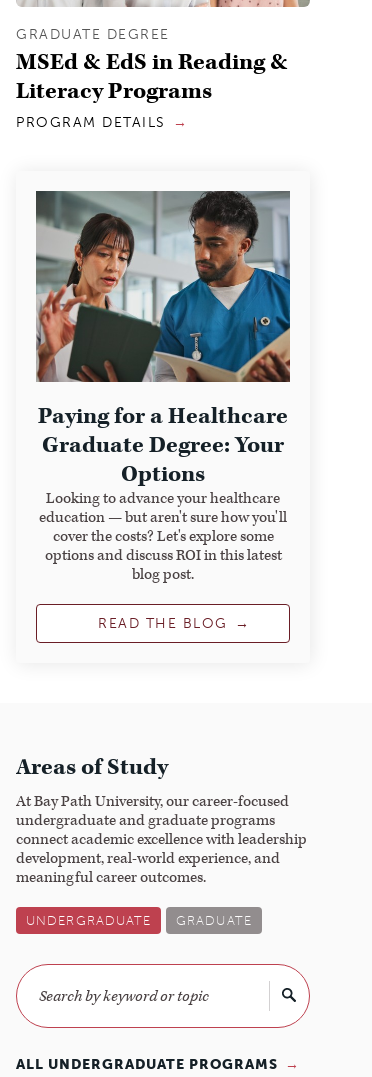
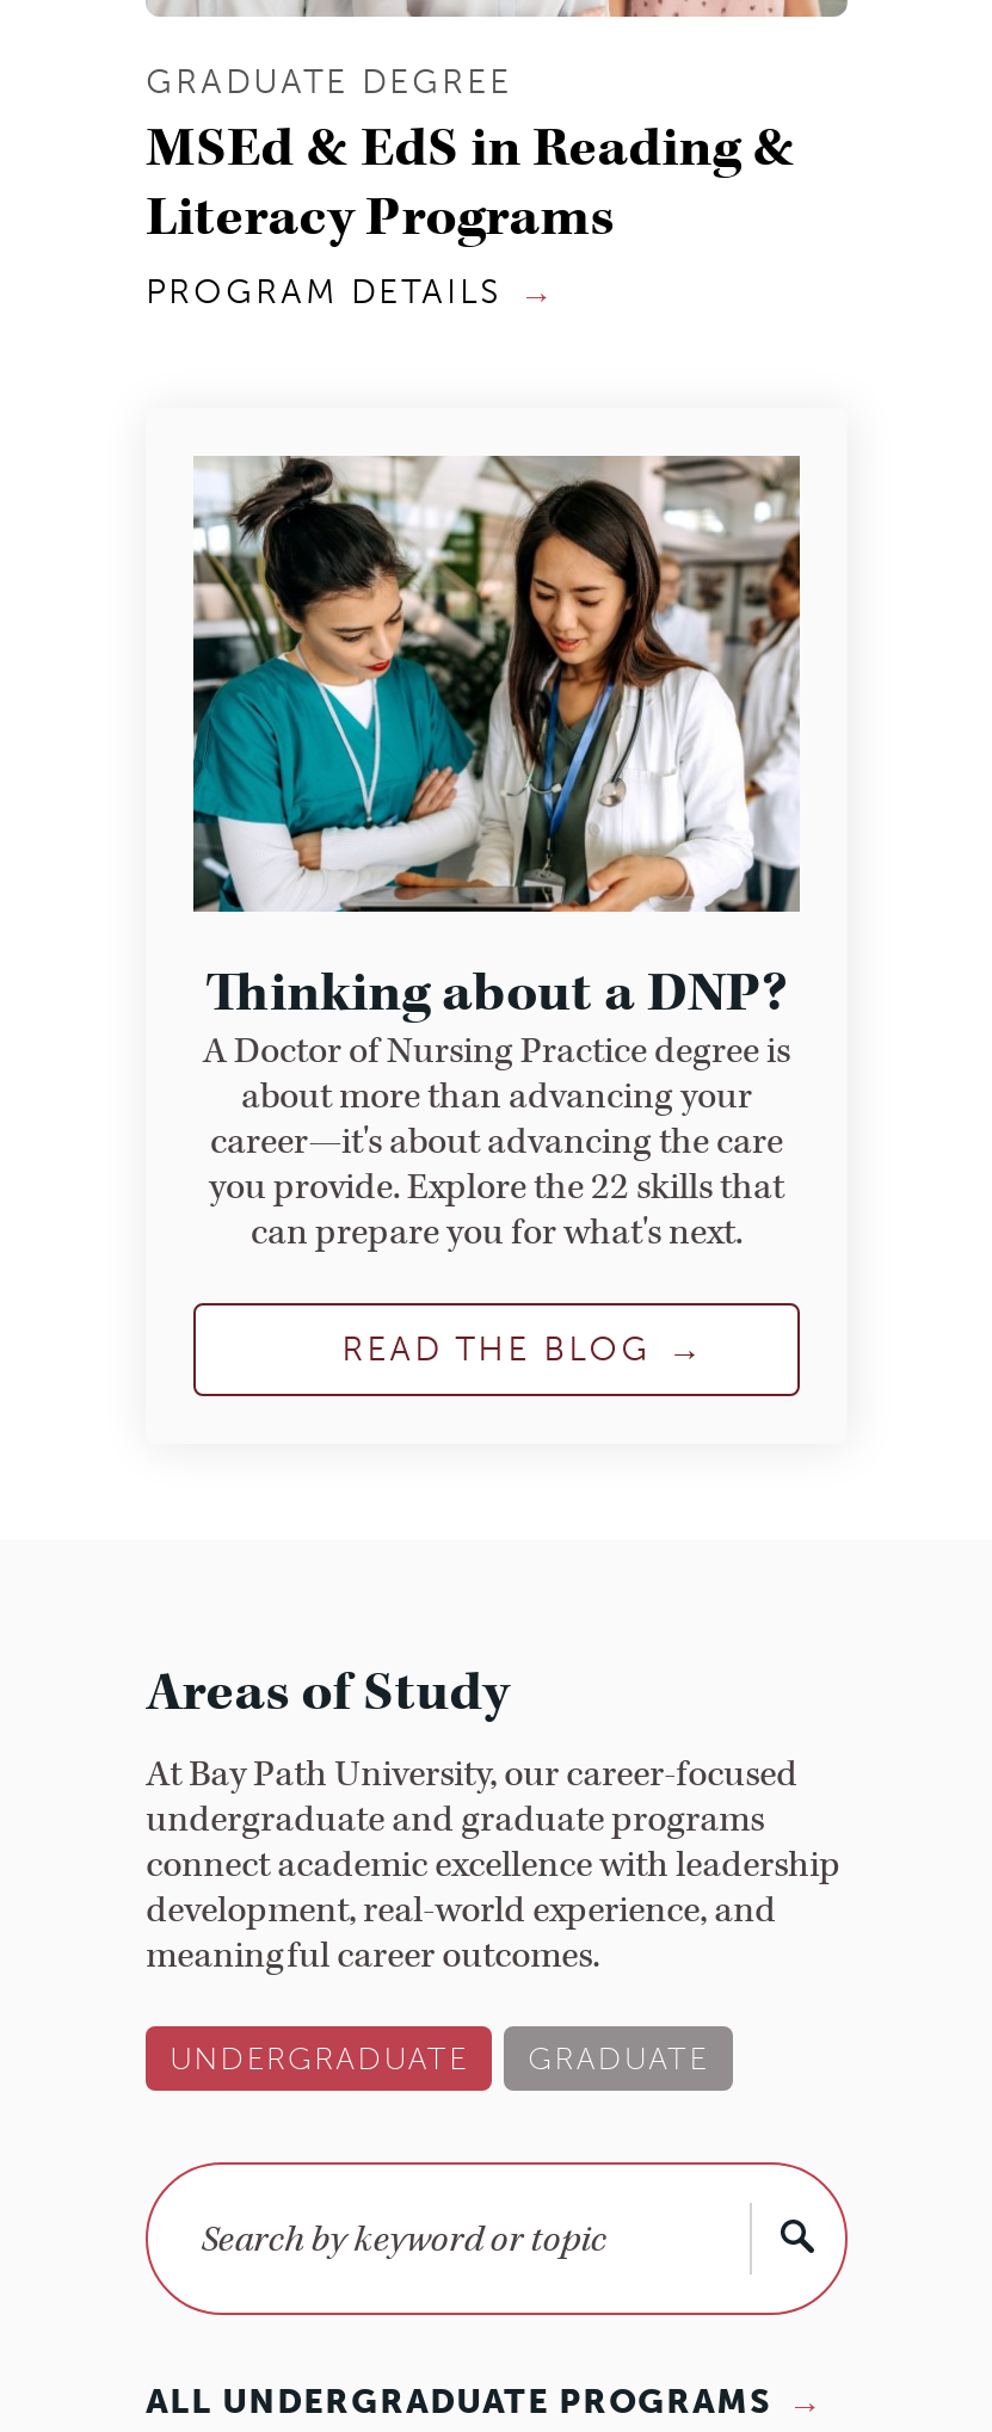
- [image]
+ [image]

- Paying for a Healthcare
- Graduate Degree: Your
- Options
- Looking to advance your healthcare
- education — but aren't sure how you'll
- cover the costs? Let's explore some
- options and discuss ROI in this latest
- blog post.
+ Thinking about a DNP?
+ A Doctor of Nursing Practice degree is
+ about more than advancing your
+ career—it's about advancing the care
+ you provide. Explore the 22 skills that
+ can prepare you for what's next.
